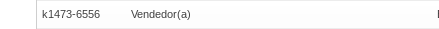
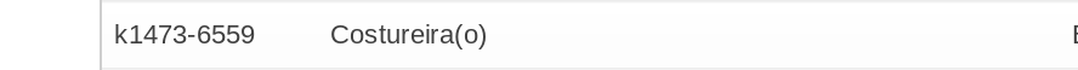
- k1473-6556
- Vendedor(a)
+ k1473-6559
+ Costureira(o)
